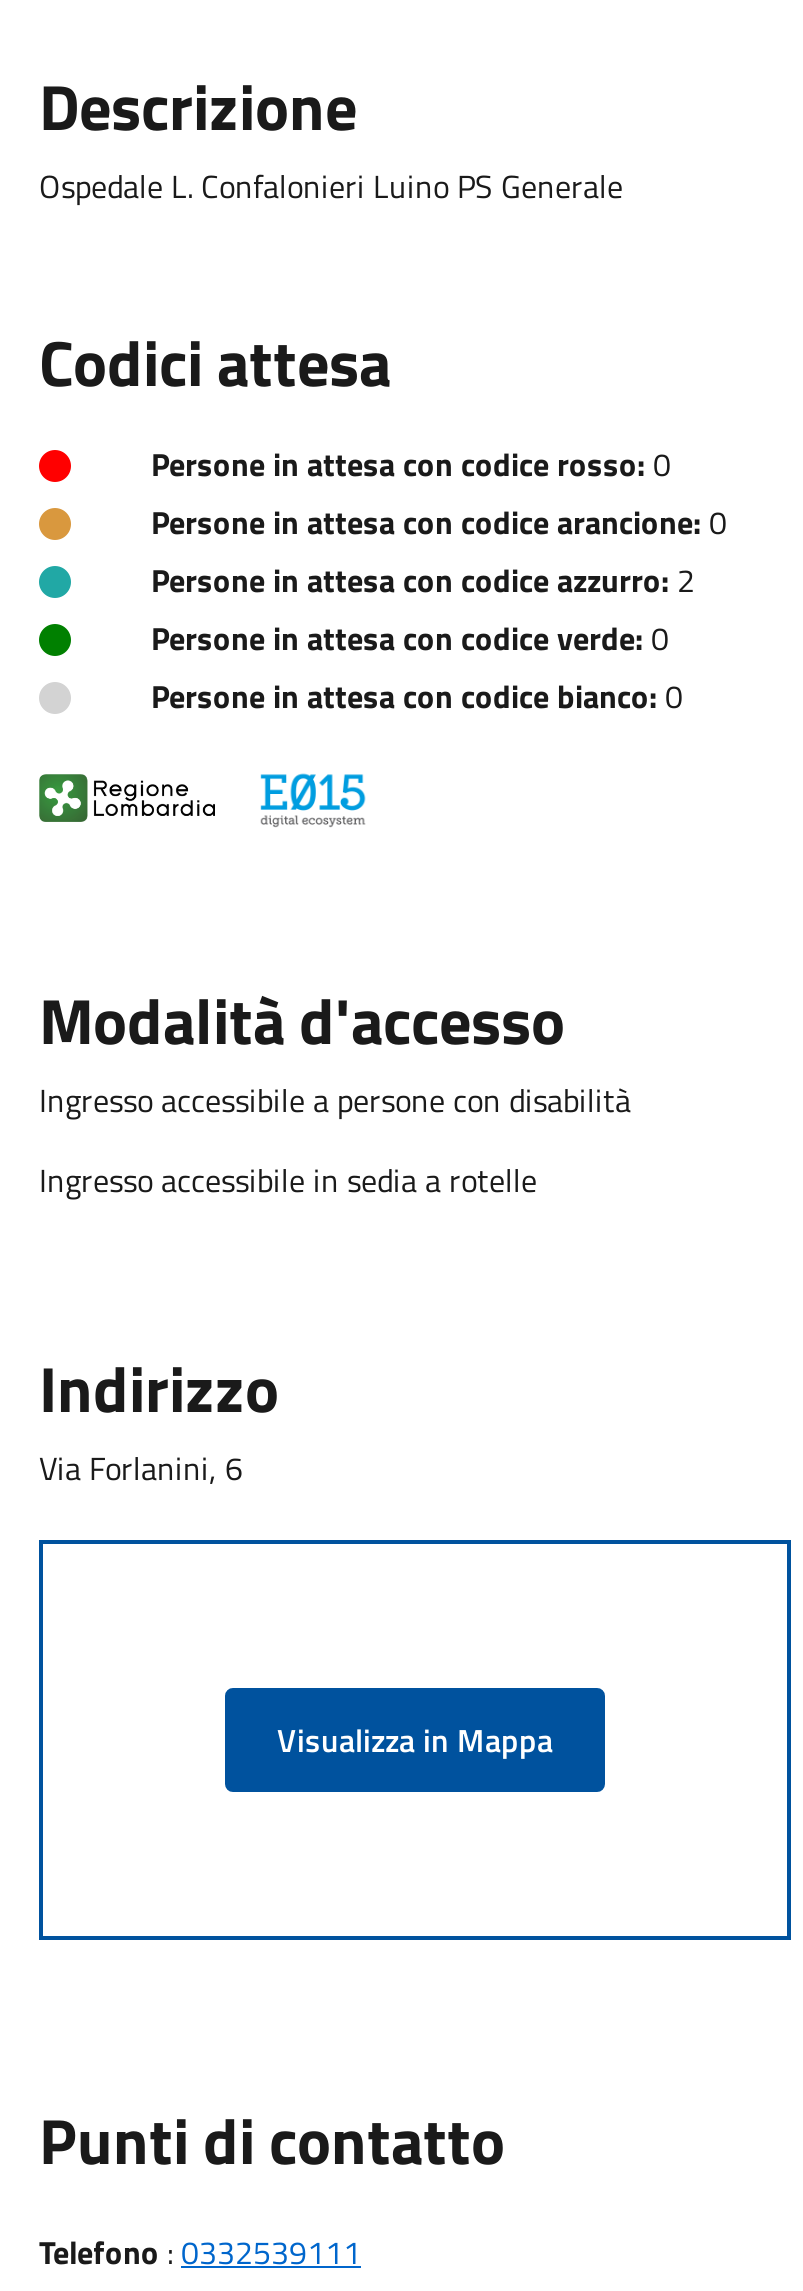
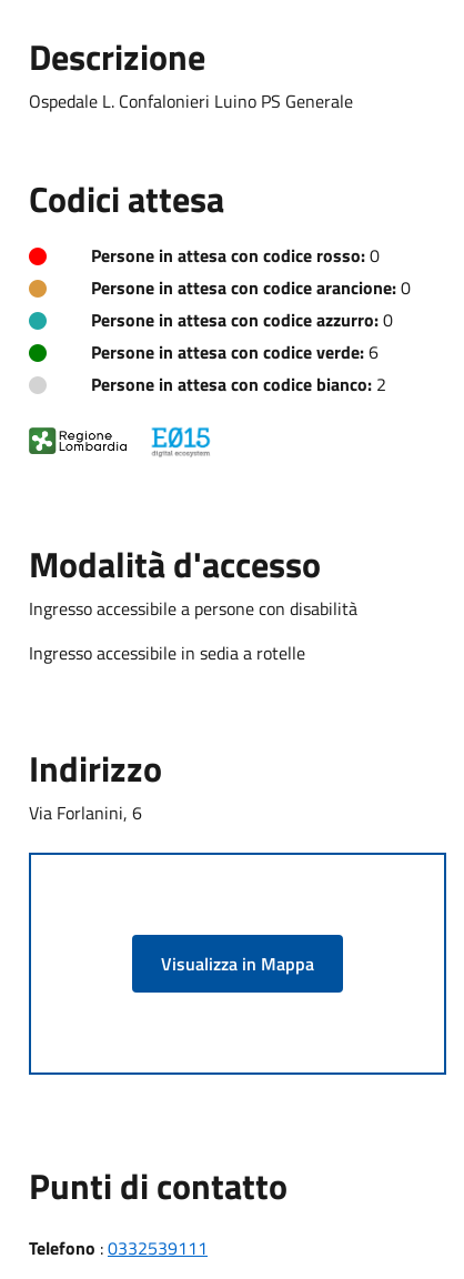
- Persone in attesa con codice azzurro: 2
+ Persone in attesa con codice azzurro: 0

- Persone in attesa con codice verde: 0
+ Persone in attesa con codice verde: 6

- Persone in attesa con codice bianco: 0
+ Persone in attesa con codice bianco: 2
